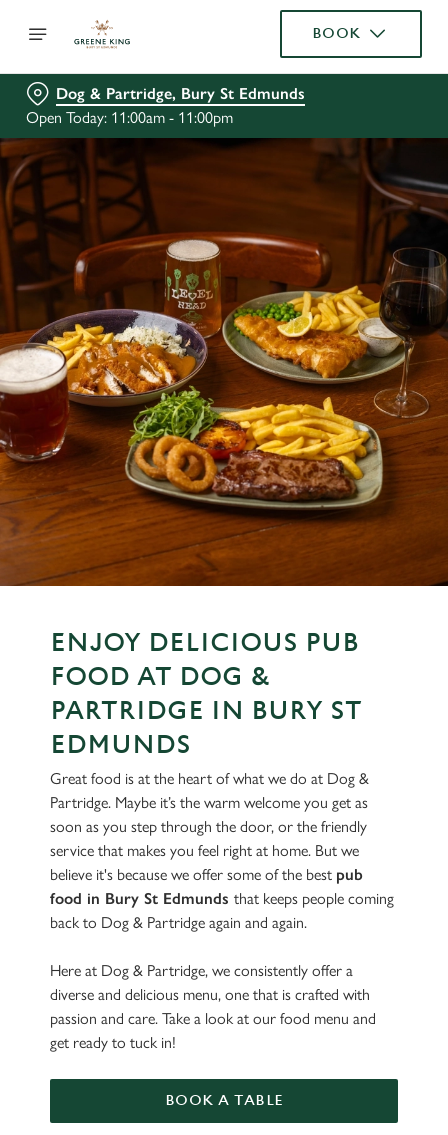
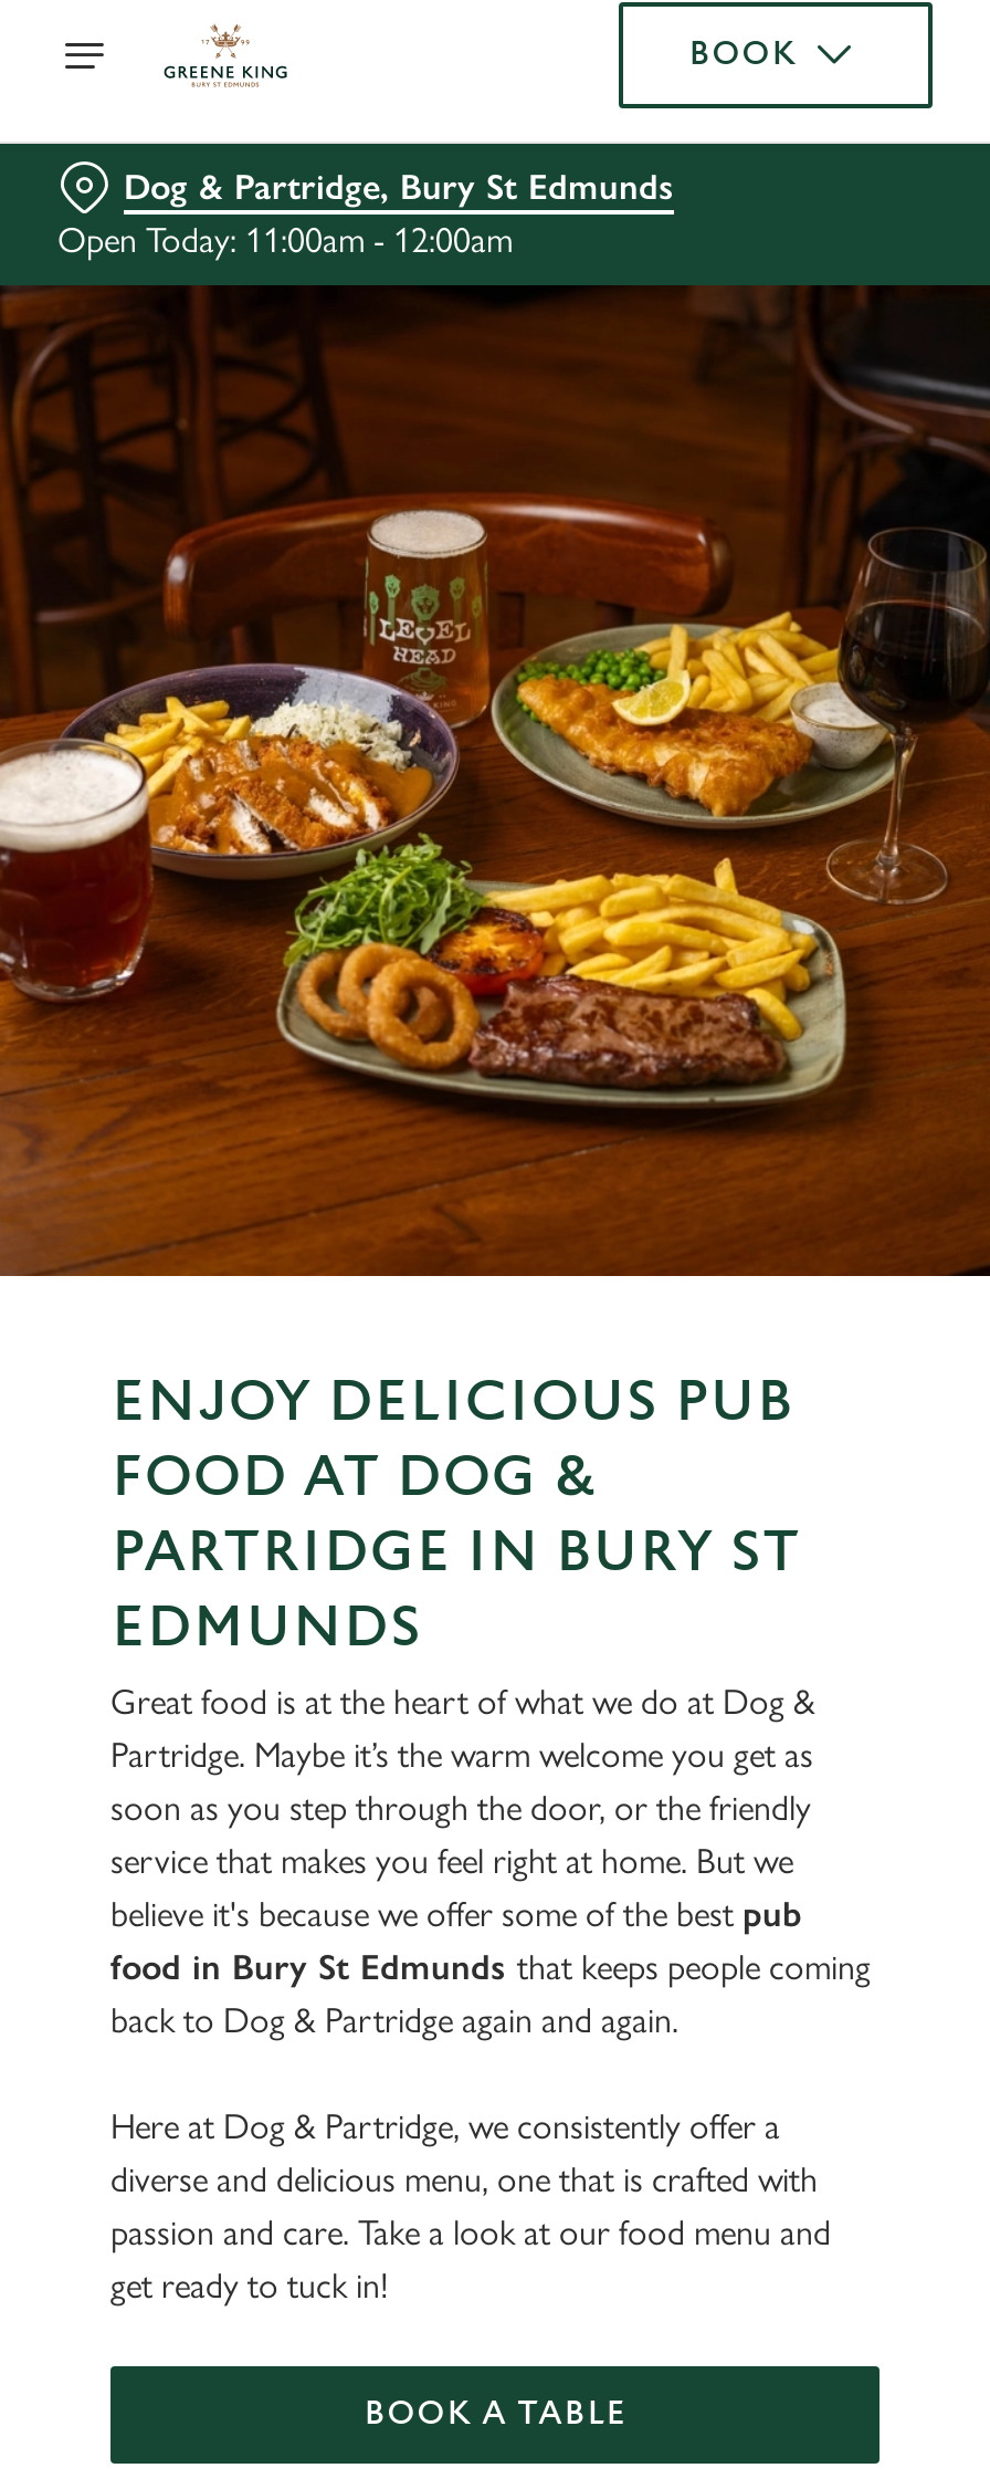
- Open Today: 11:00am - 11:00pm
+ Open Today: 11:00am - 12:00am
